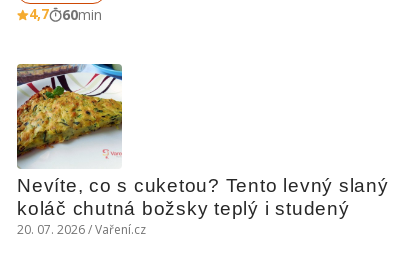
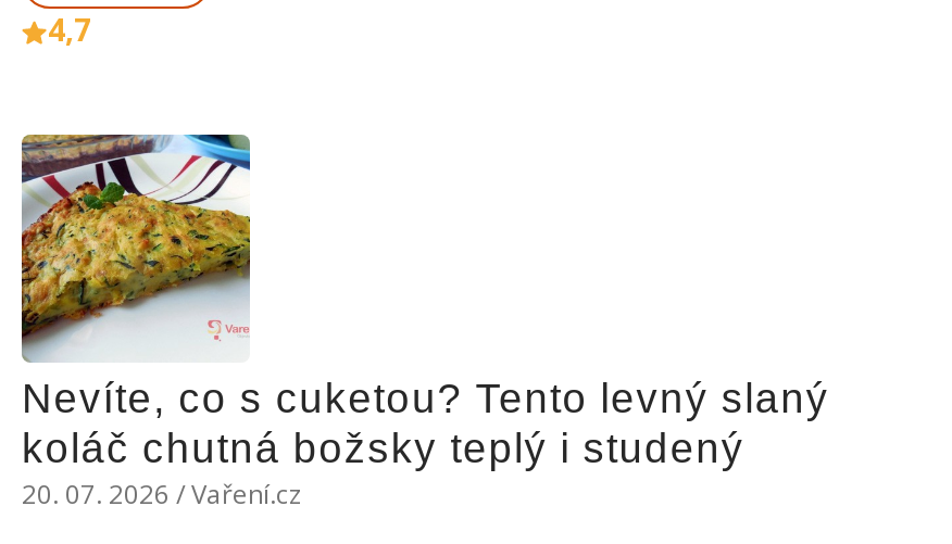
- 60min
